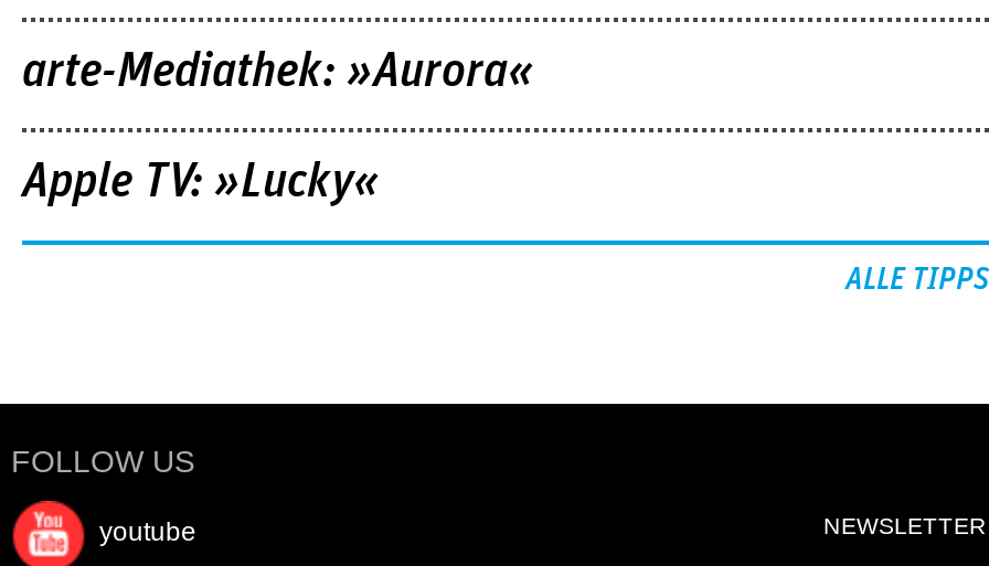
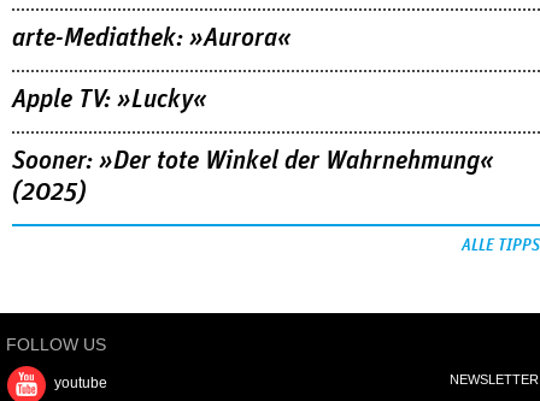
+ Sooner: »Der tote Winkel der Wahrnehmung«
+ (2025)
